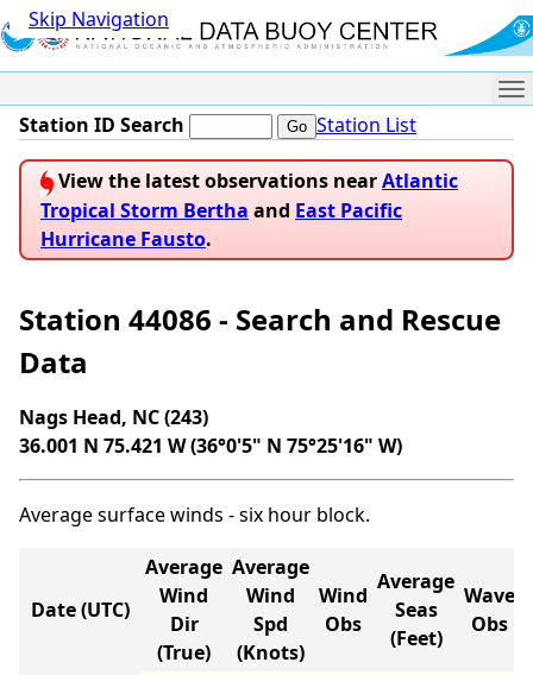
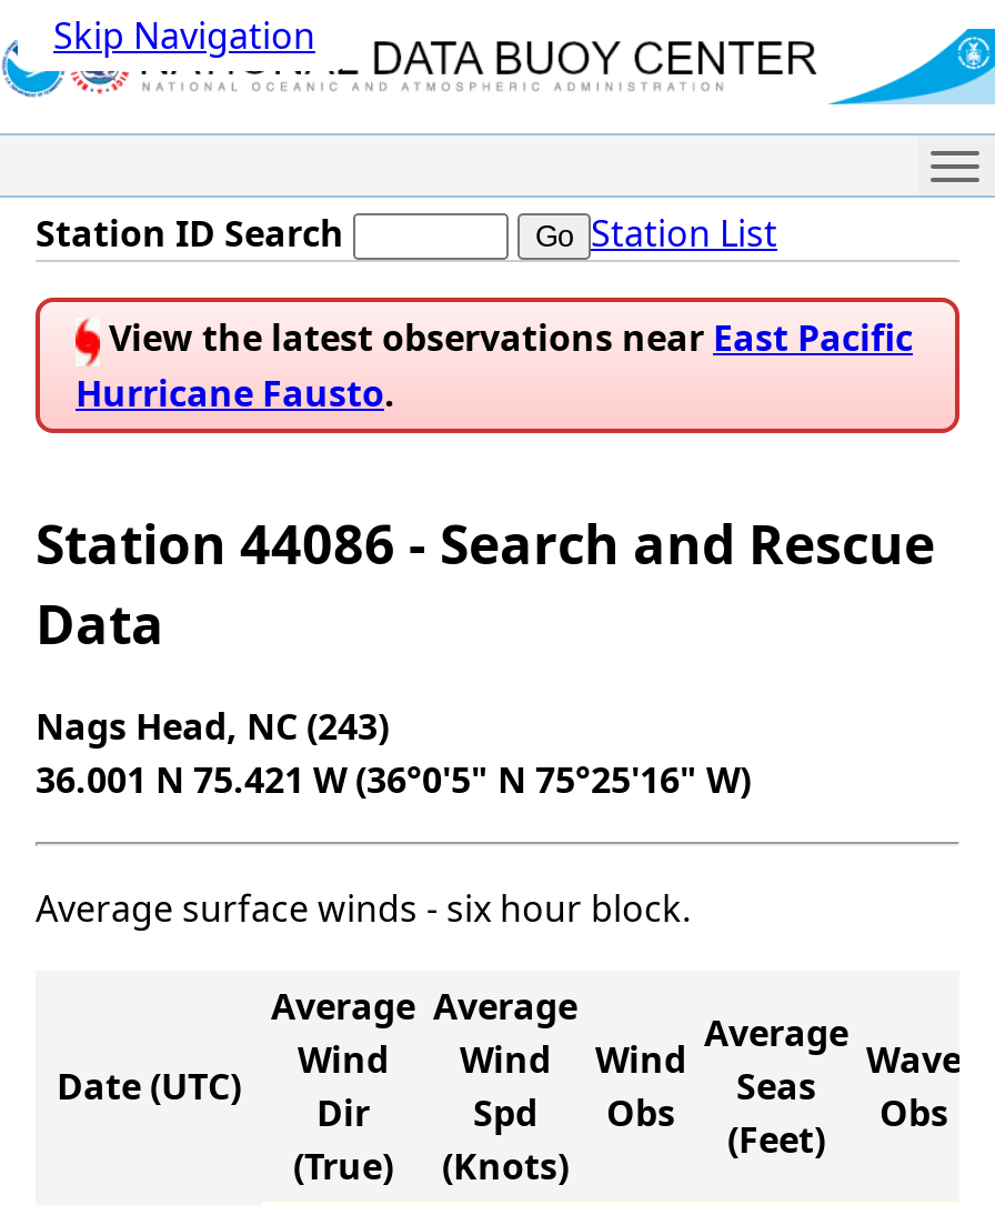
- View the latest observations near Atlantic
- Tropical Storm Bertha and East Pacific
+ View the latest observations near East Pacific
